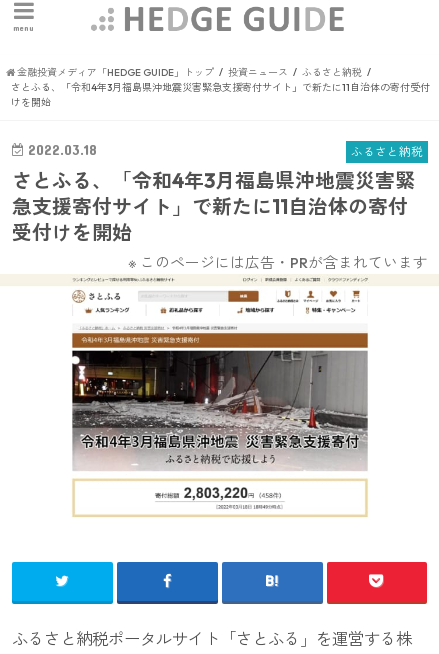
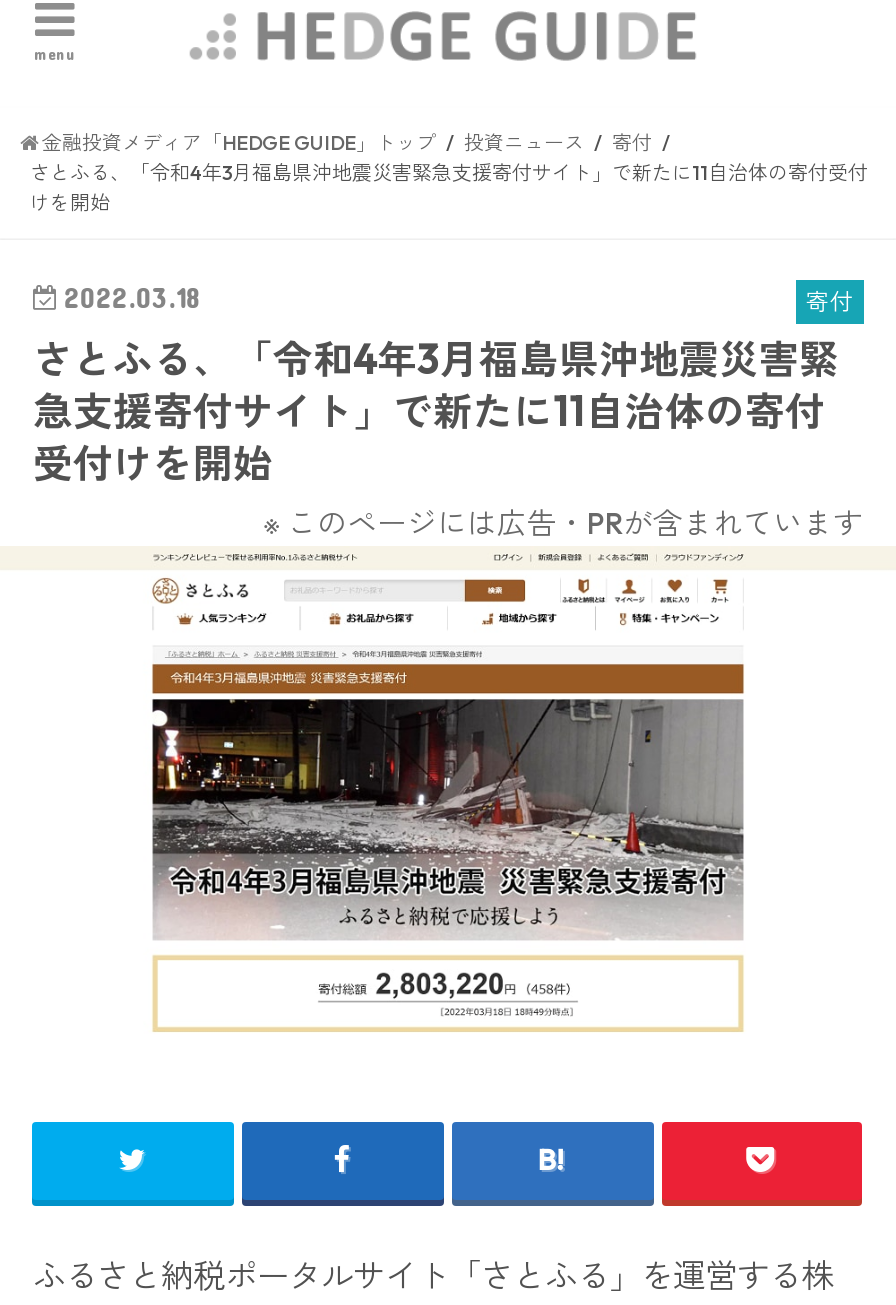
- ふるさと納税
+ 寄付

- ふるさと納税
+ 寄付
